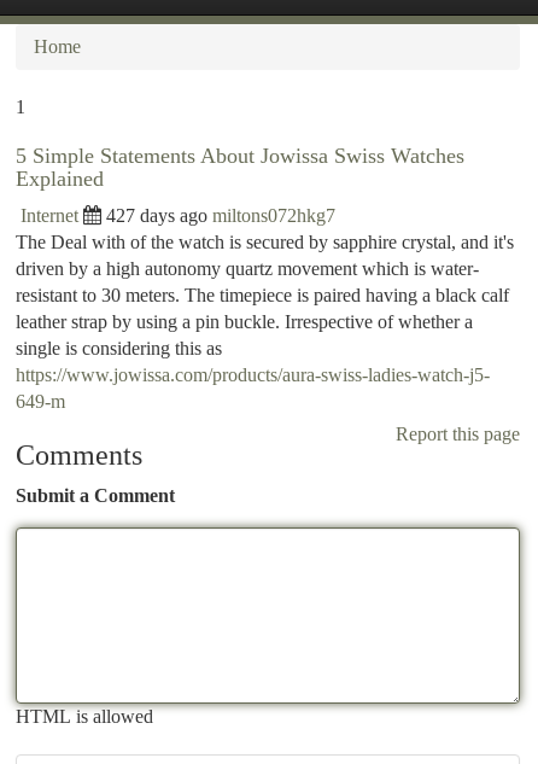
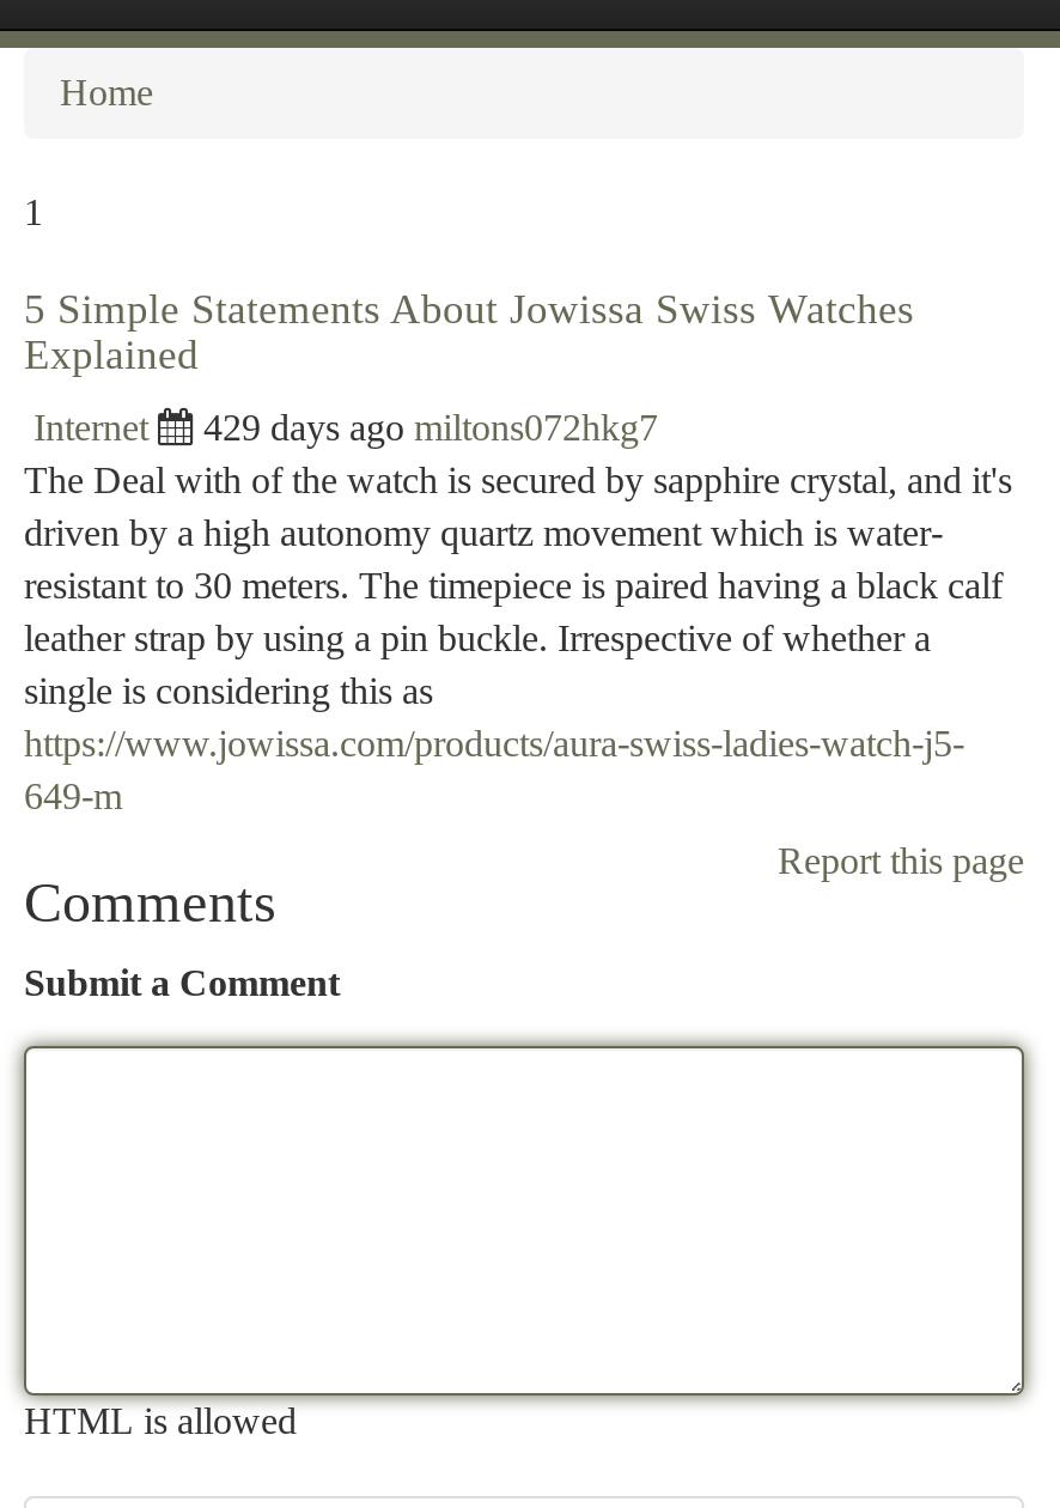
- 427 days ago miltons072hkg7
+ 429 days ago miltons072hkg7
